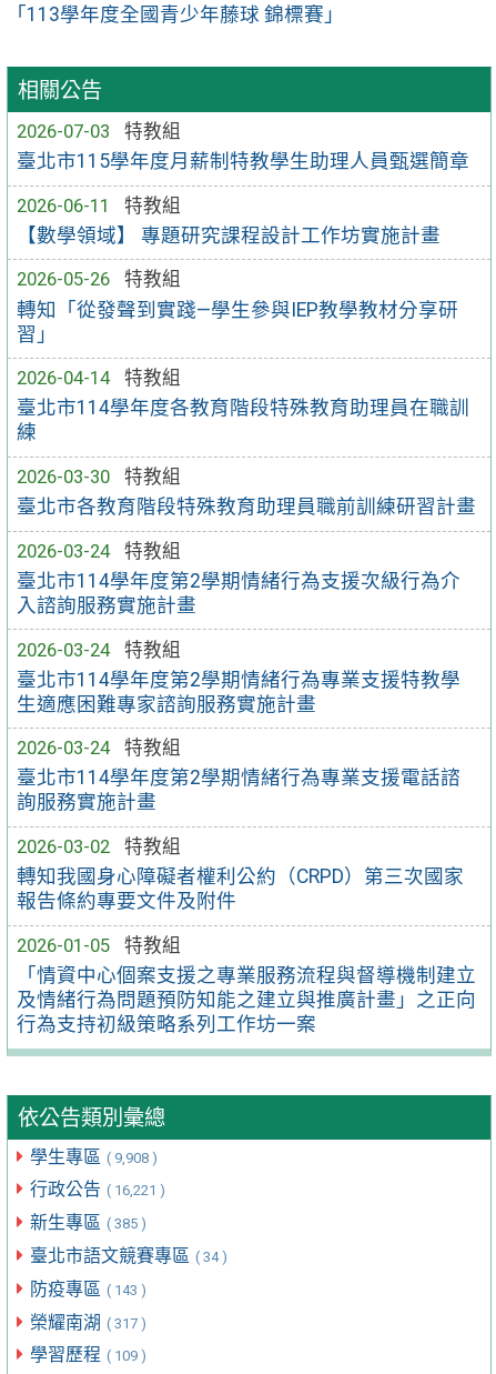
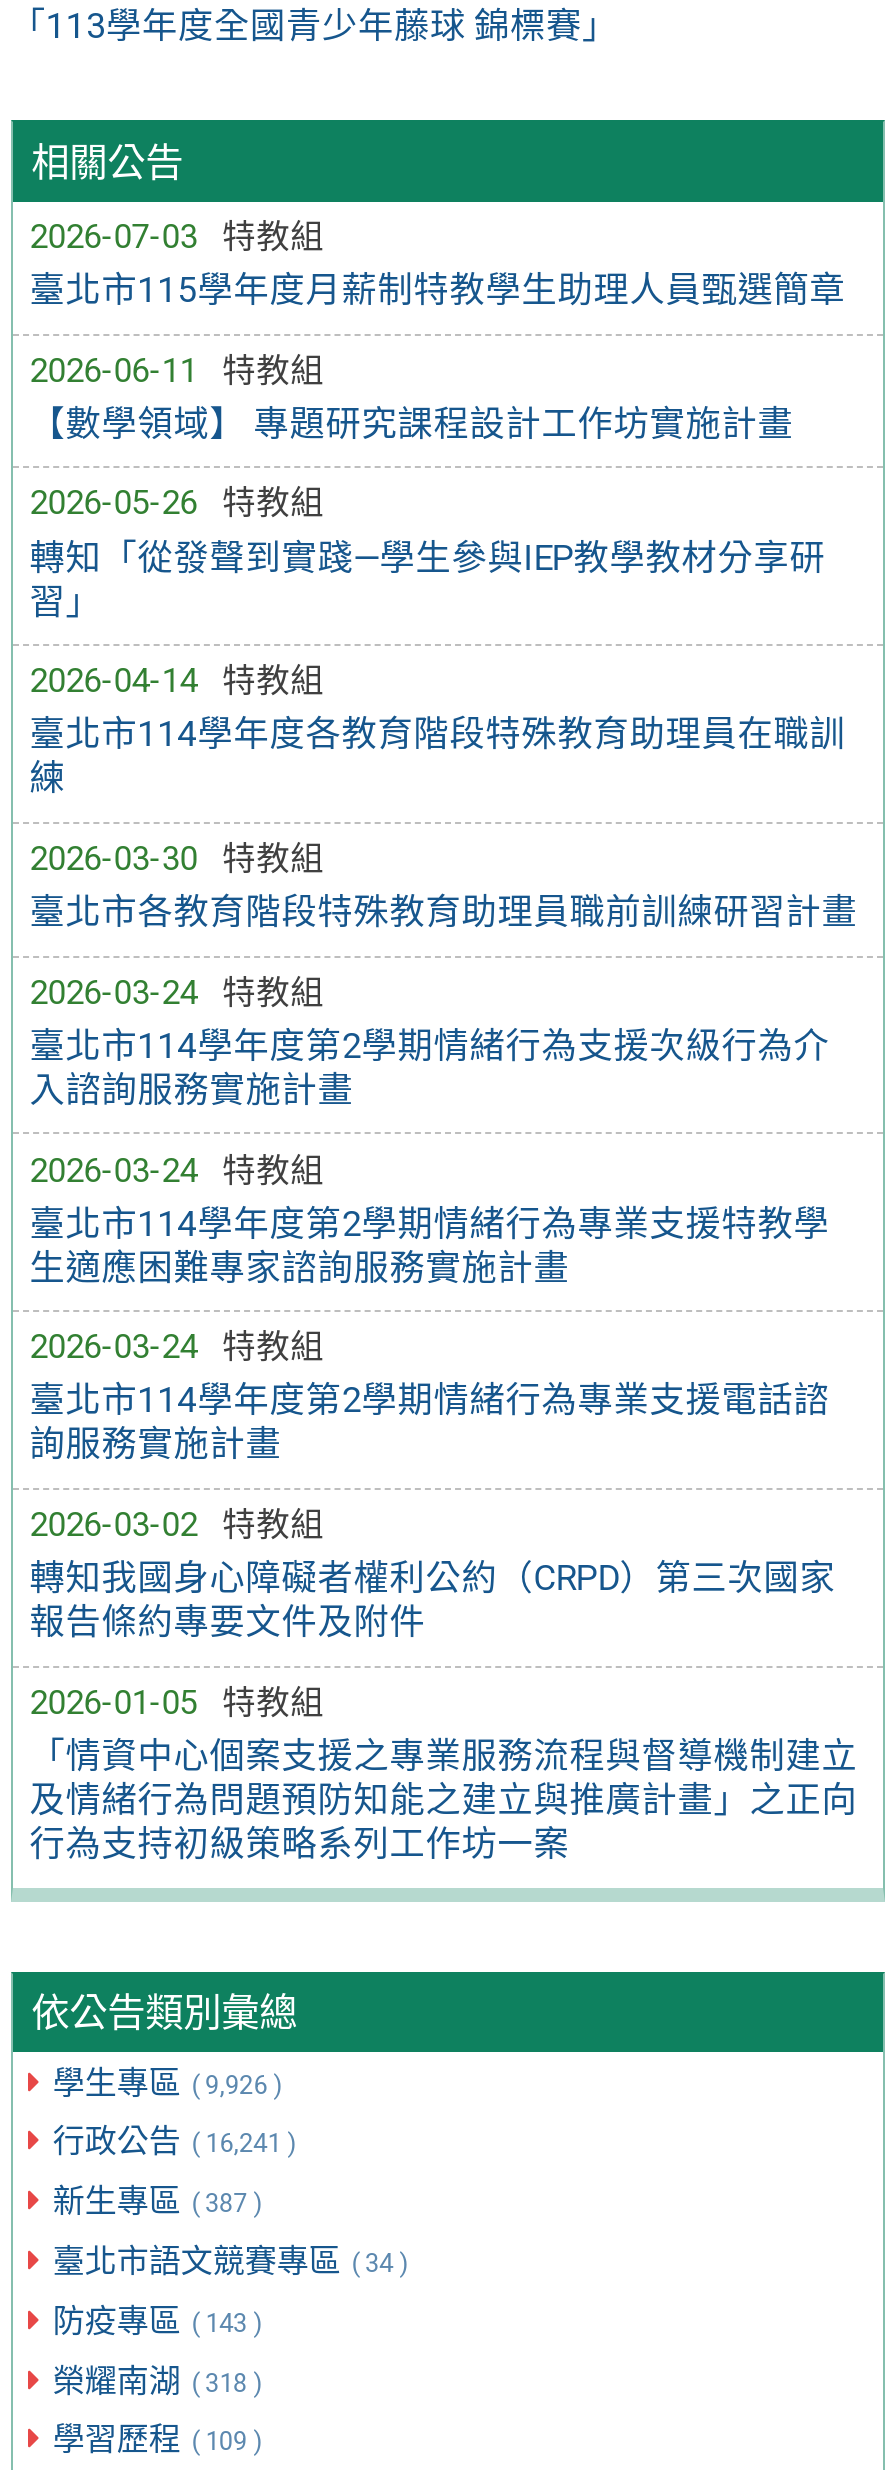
- 學生專區 ( 9,908 )
+ 學生專區 ( 9,926 )

- 行政公告 ( 16,221 )
+ 行政公告 ( 16,241 )

- 新生專區 ( 385 )
+ 新生專區 ( 387 )

- 榮耀南湖 ( 317 )
+ 榮耀南湖 ( 318 )
